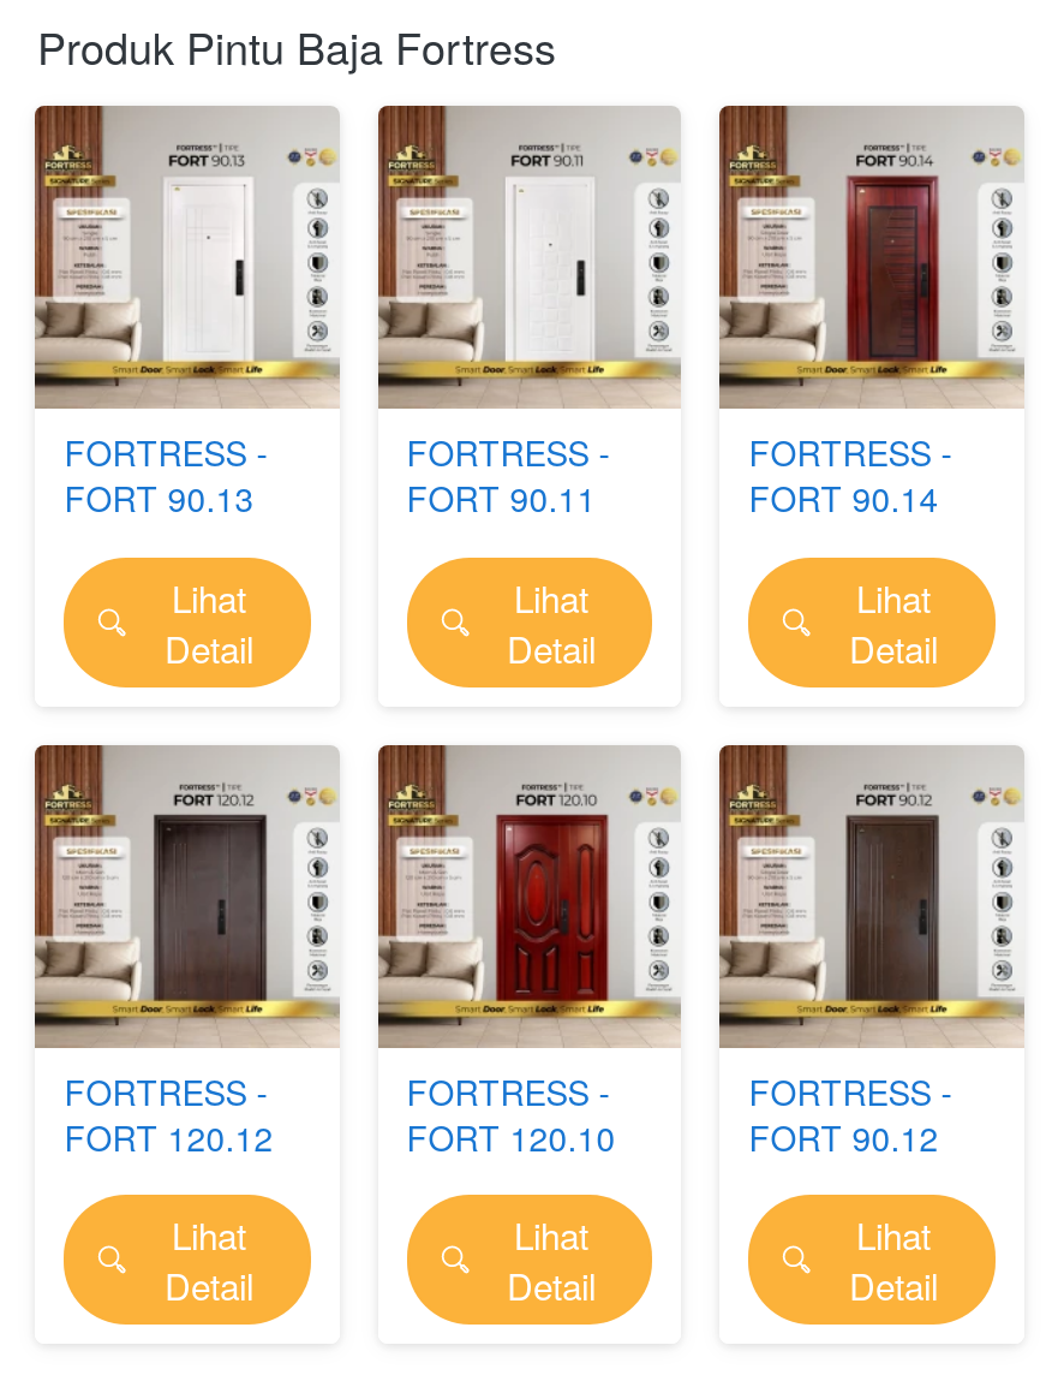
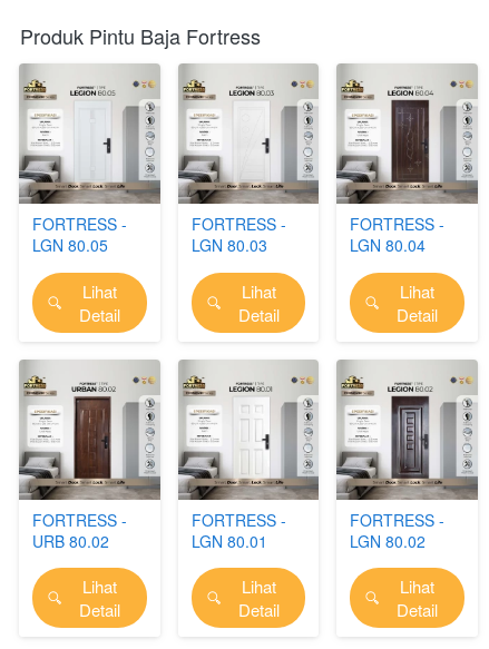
- [image]
- FORT 90.13
+ [image]
+ LGN 80.05

- [image]
- FORT 90.11
+ [image]
+ LGN 80.03

- [image]
- FORT 90.14
+ [image]
+ LGN 80.04

- [image]
- FORT 120.12
+ [image]
+ URB 80.02

- [image]
- FORT 120.10
+ [image]
+ LGN 80.01

- [image]
- FORT 90.12
+ [image]
+ LGN 80.02
